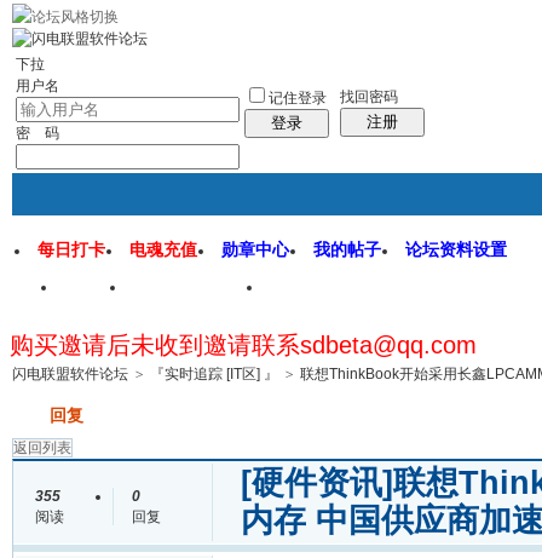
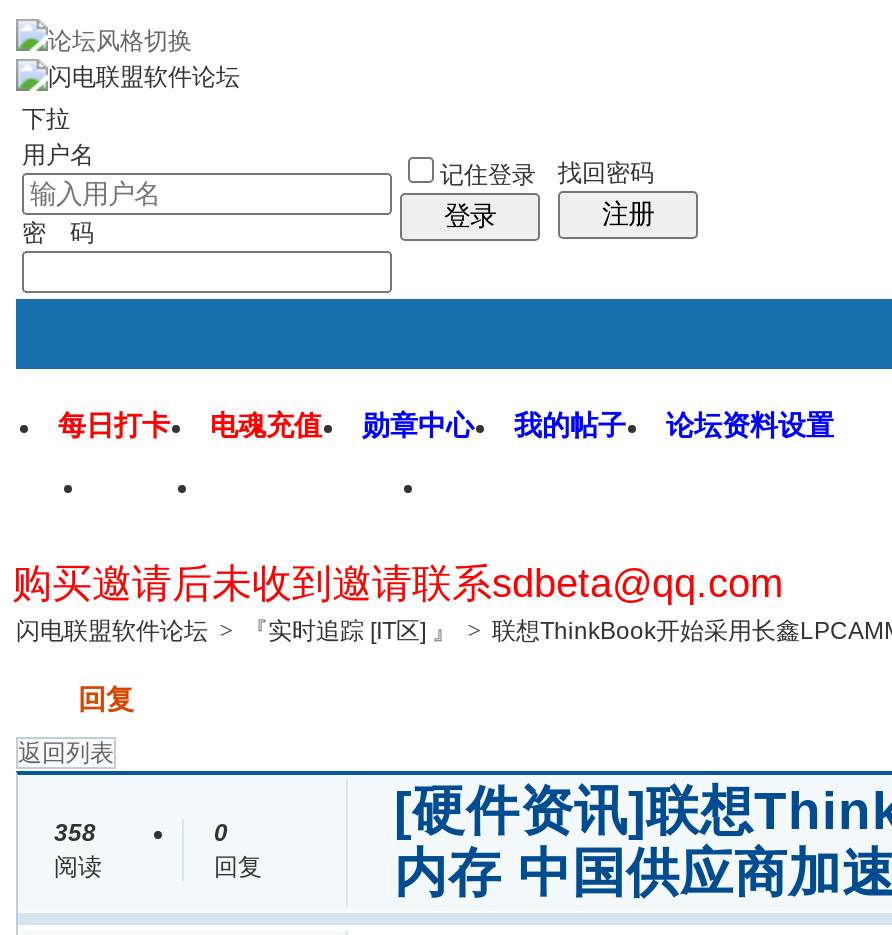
- 355
+ 358
